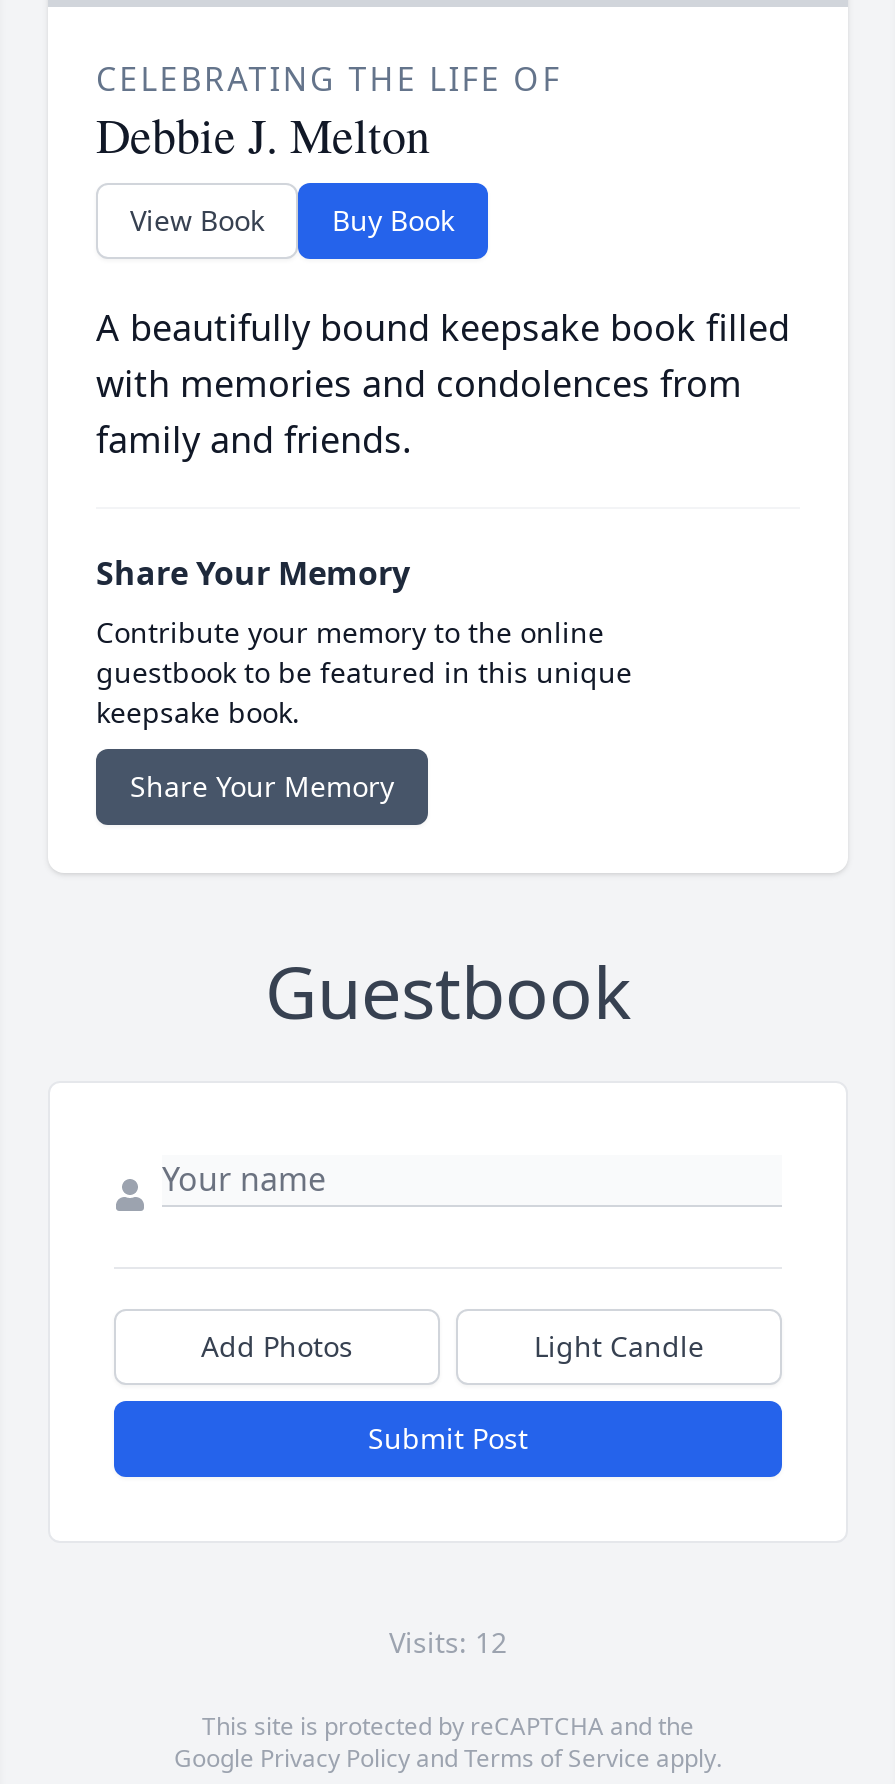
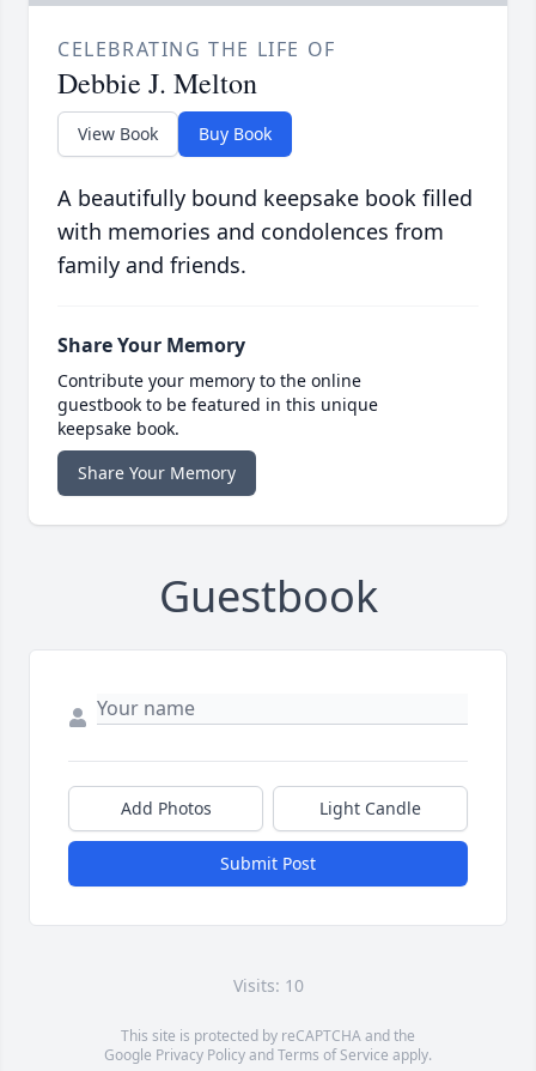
- Visits: 12
+ Visits: 10
